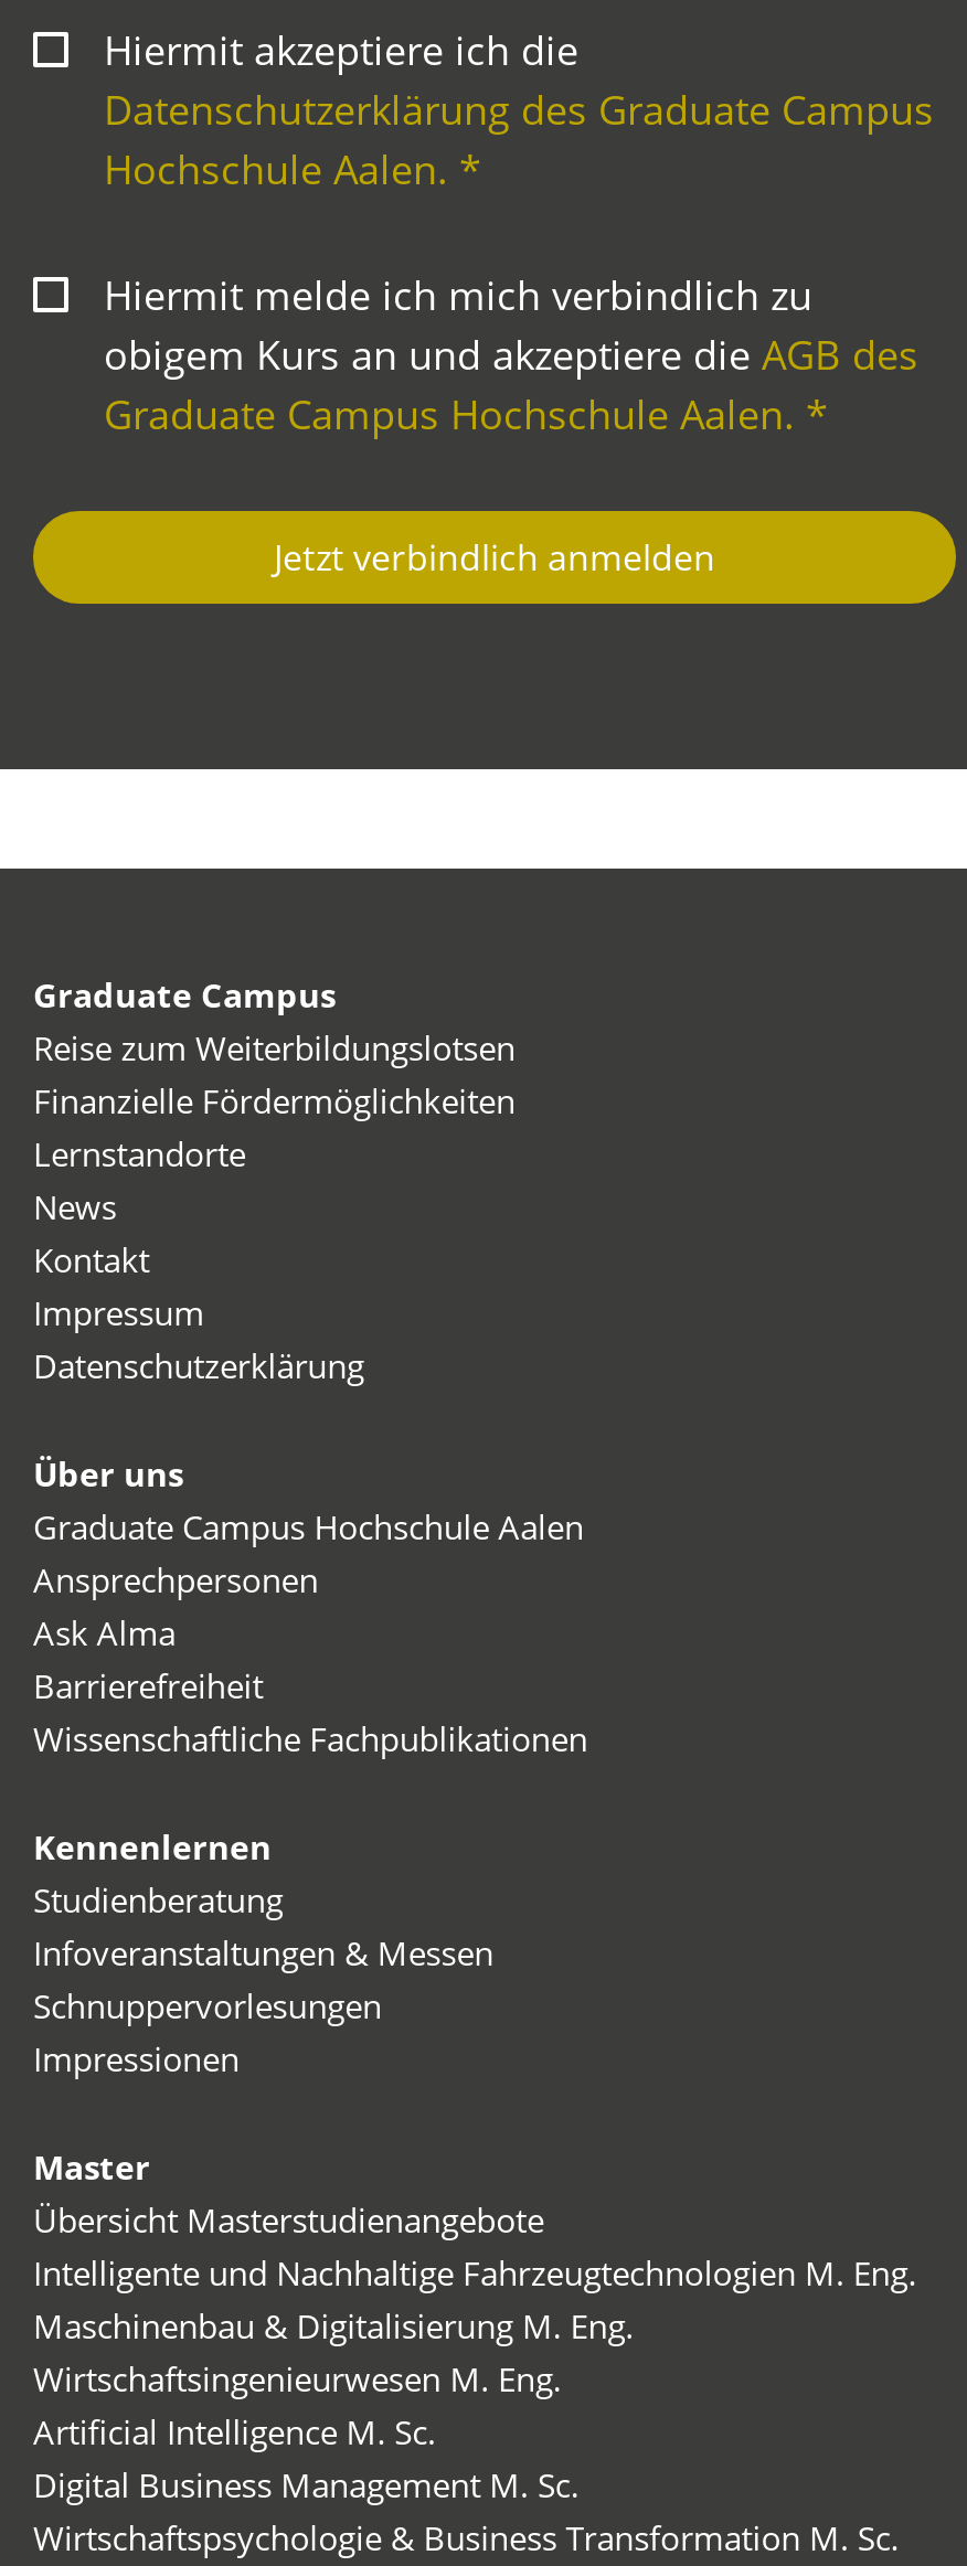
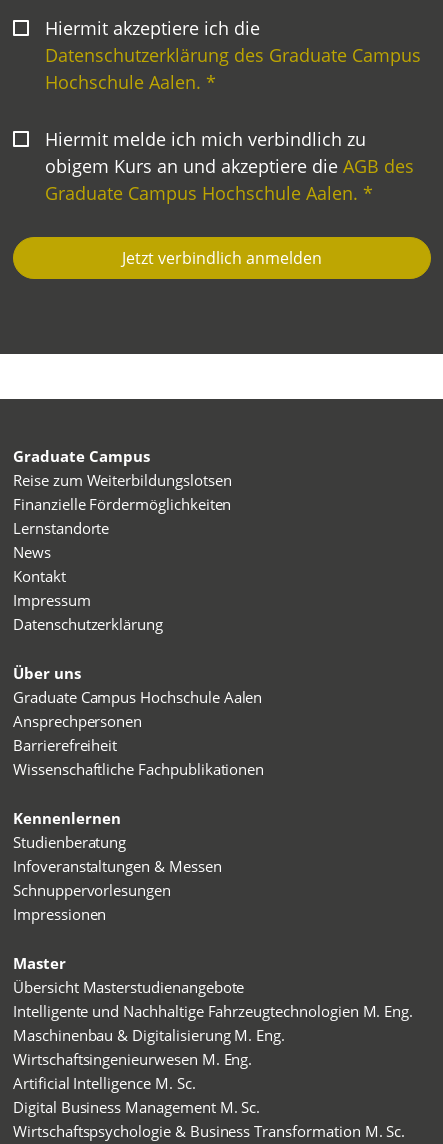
- Ask Alma
